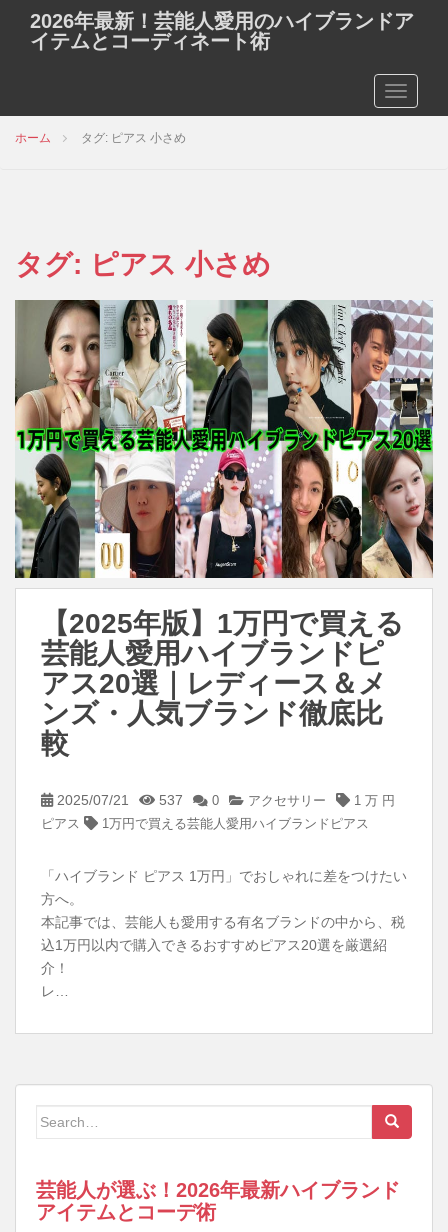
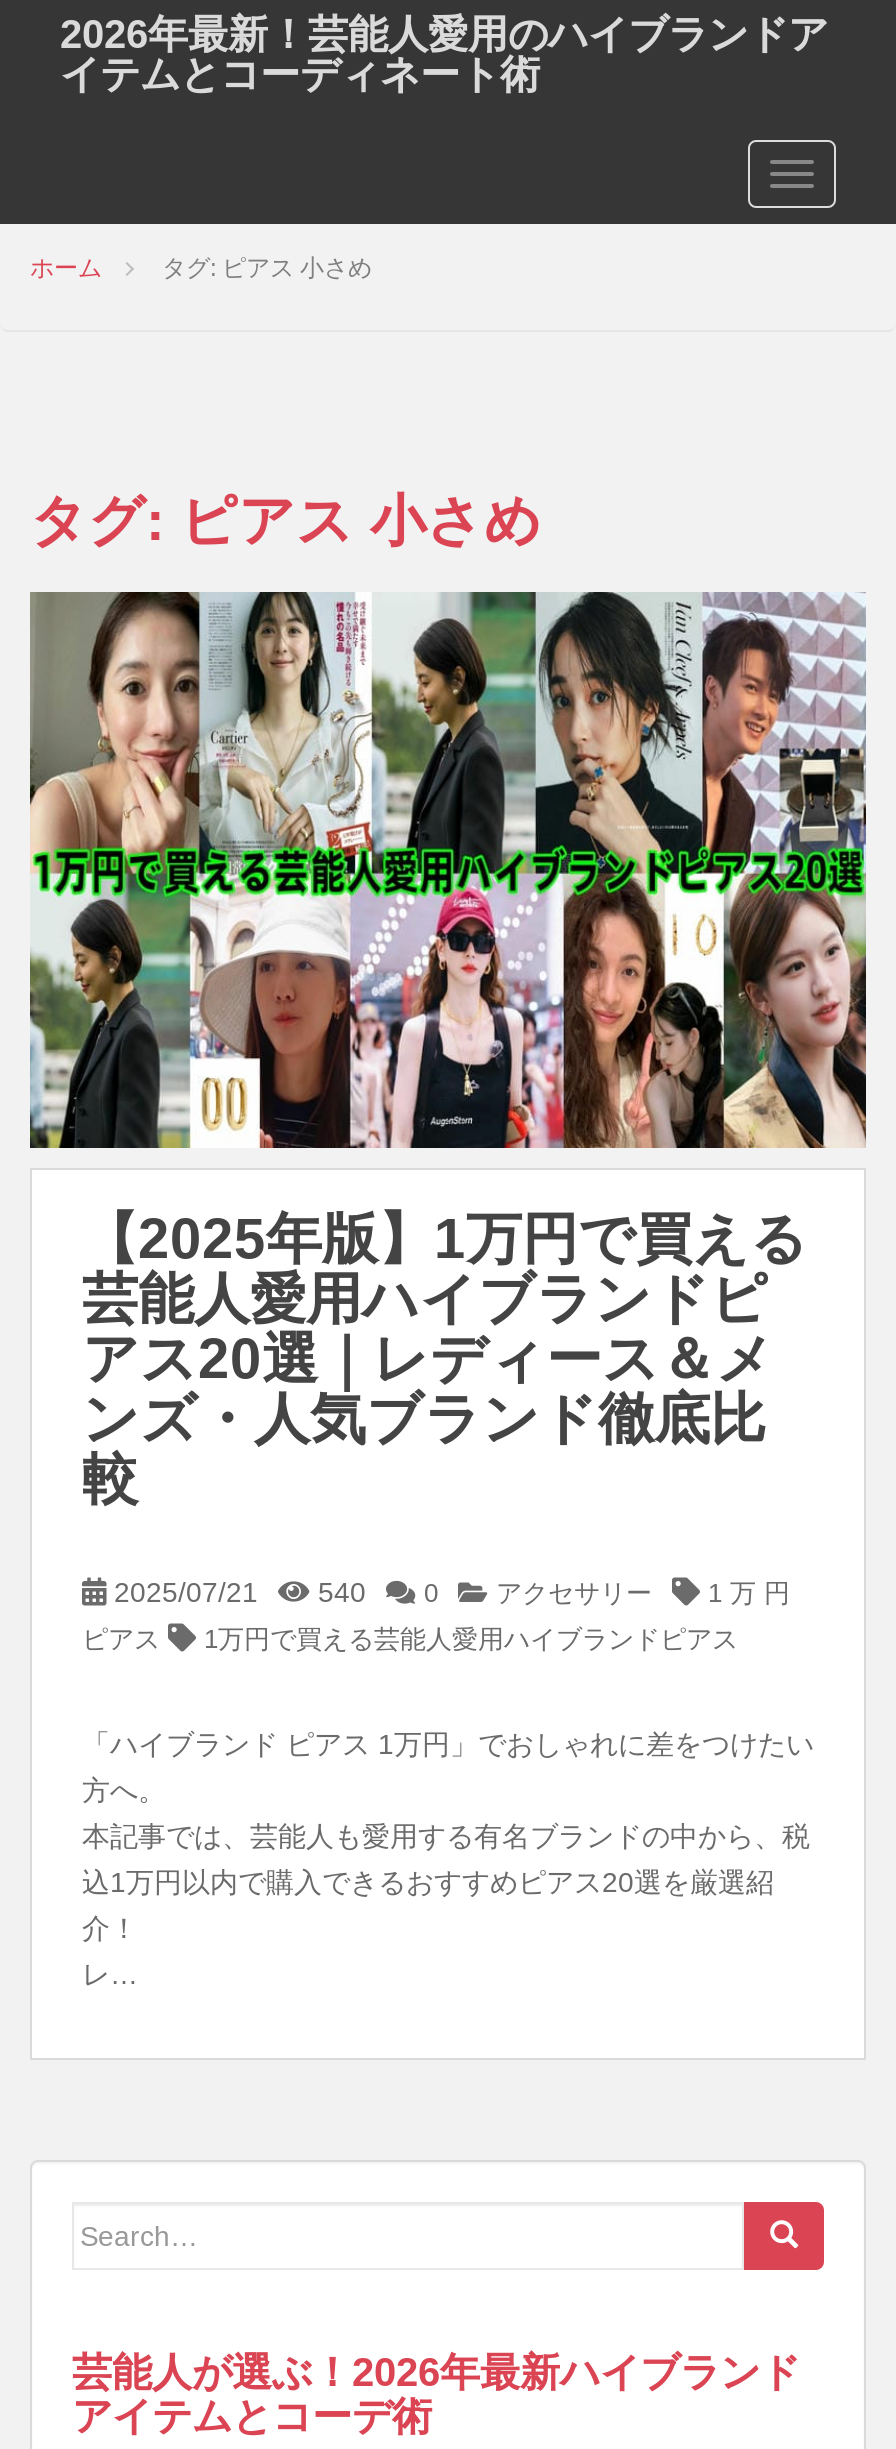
- 2025/07/21 537 0 アクセサリー 1 万 円
+ 2025/07/21 540 0 アクセサリー 1 万 円
